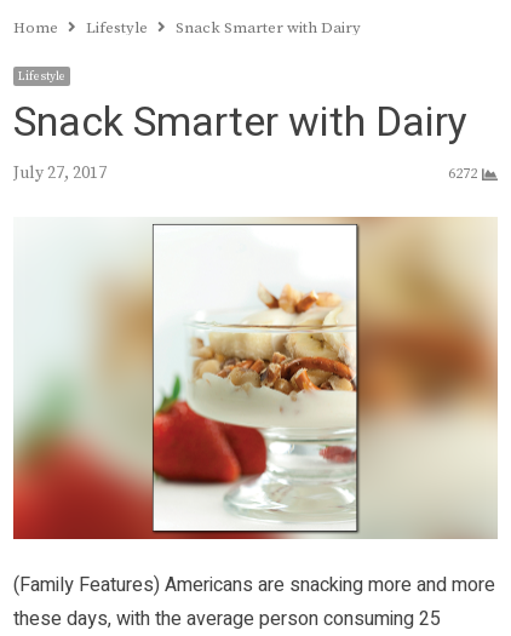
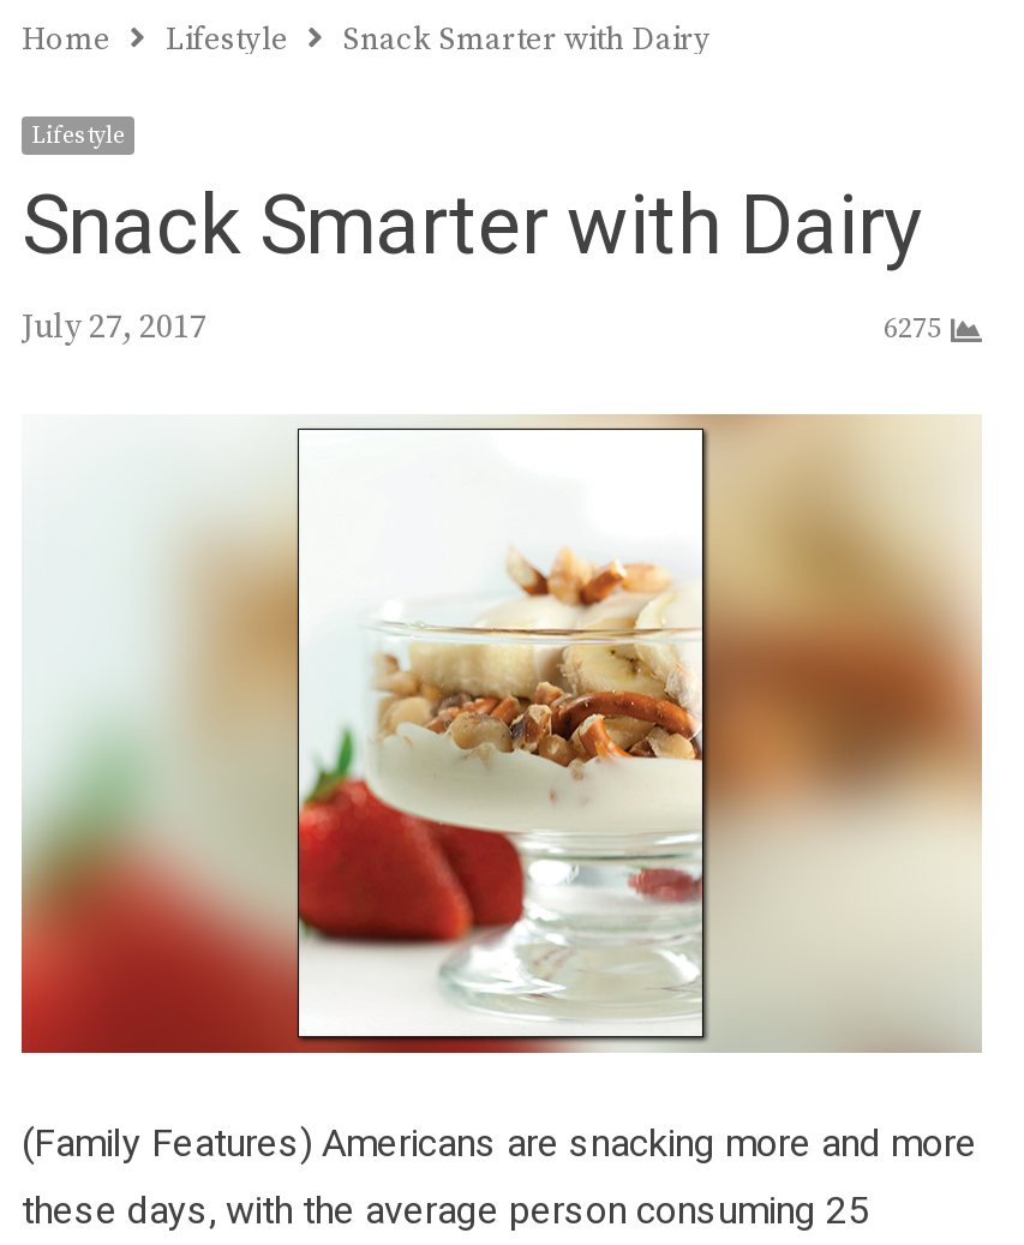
- 6272
+ 6275
